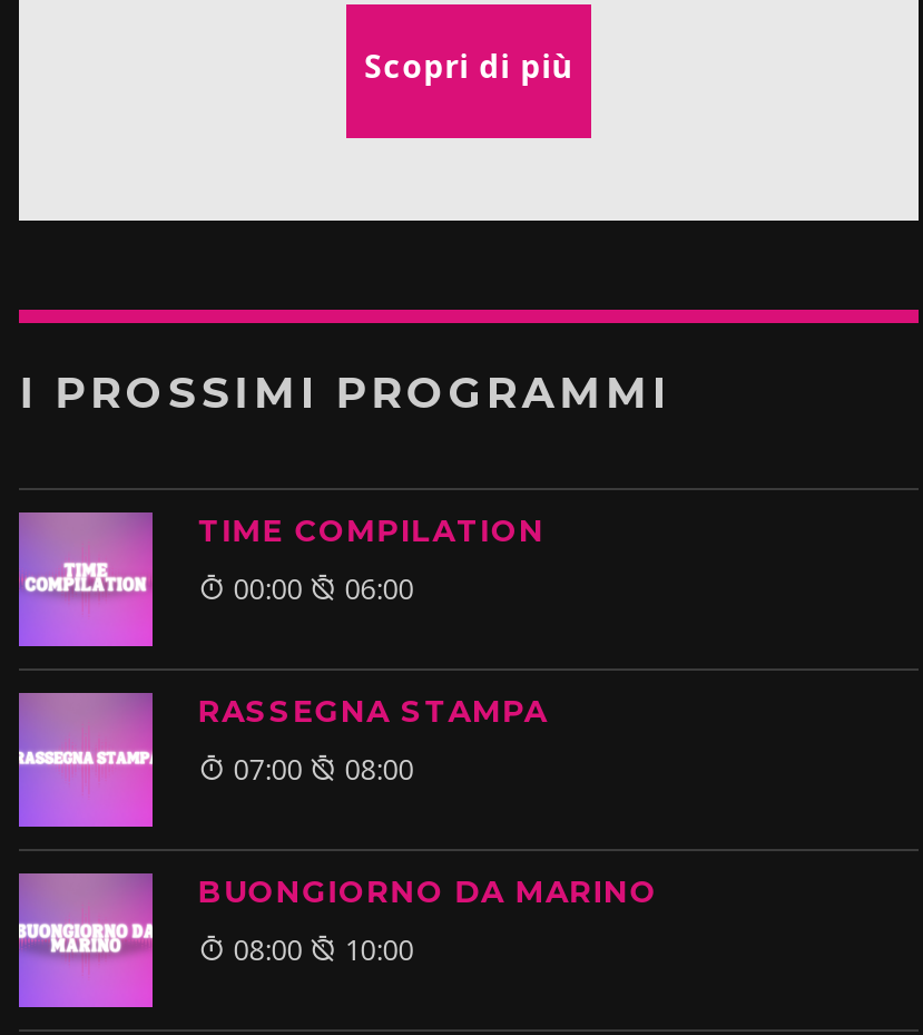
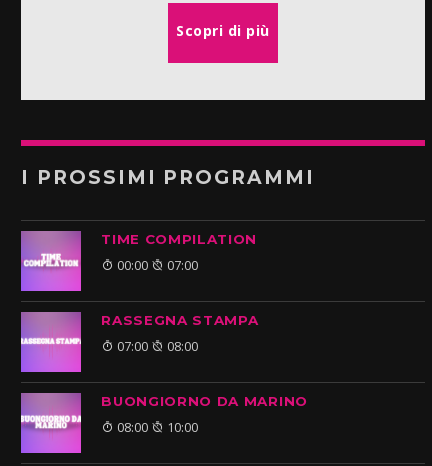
- 00:00 06:00
+ 00:00 07:00
